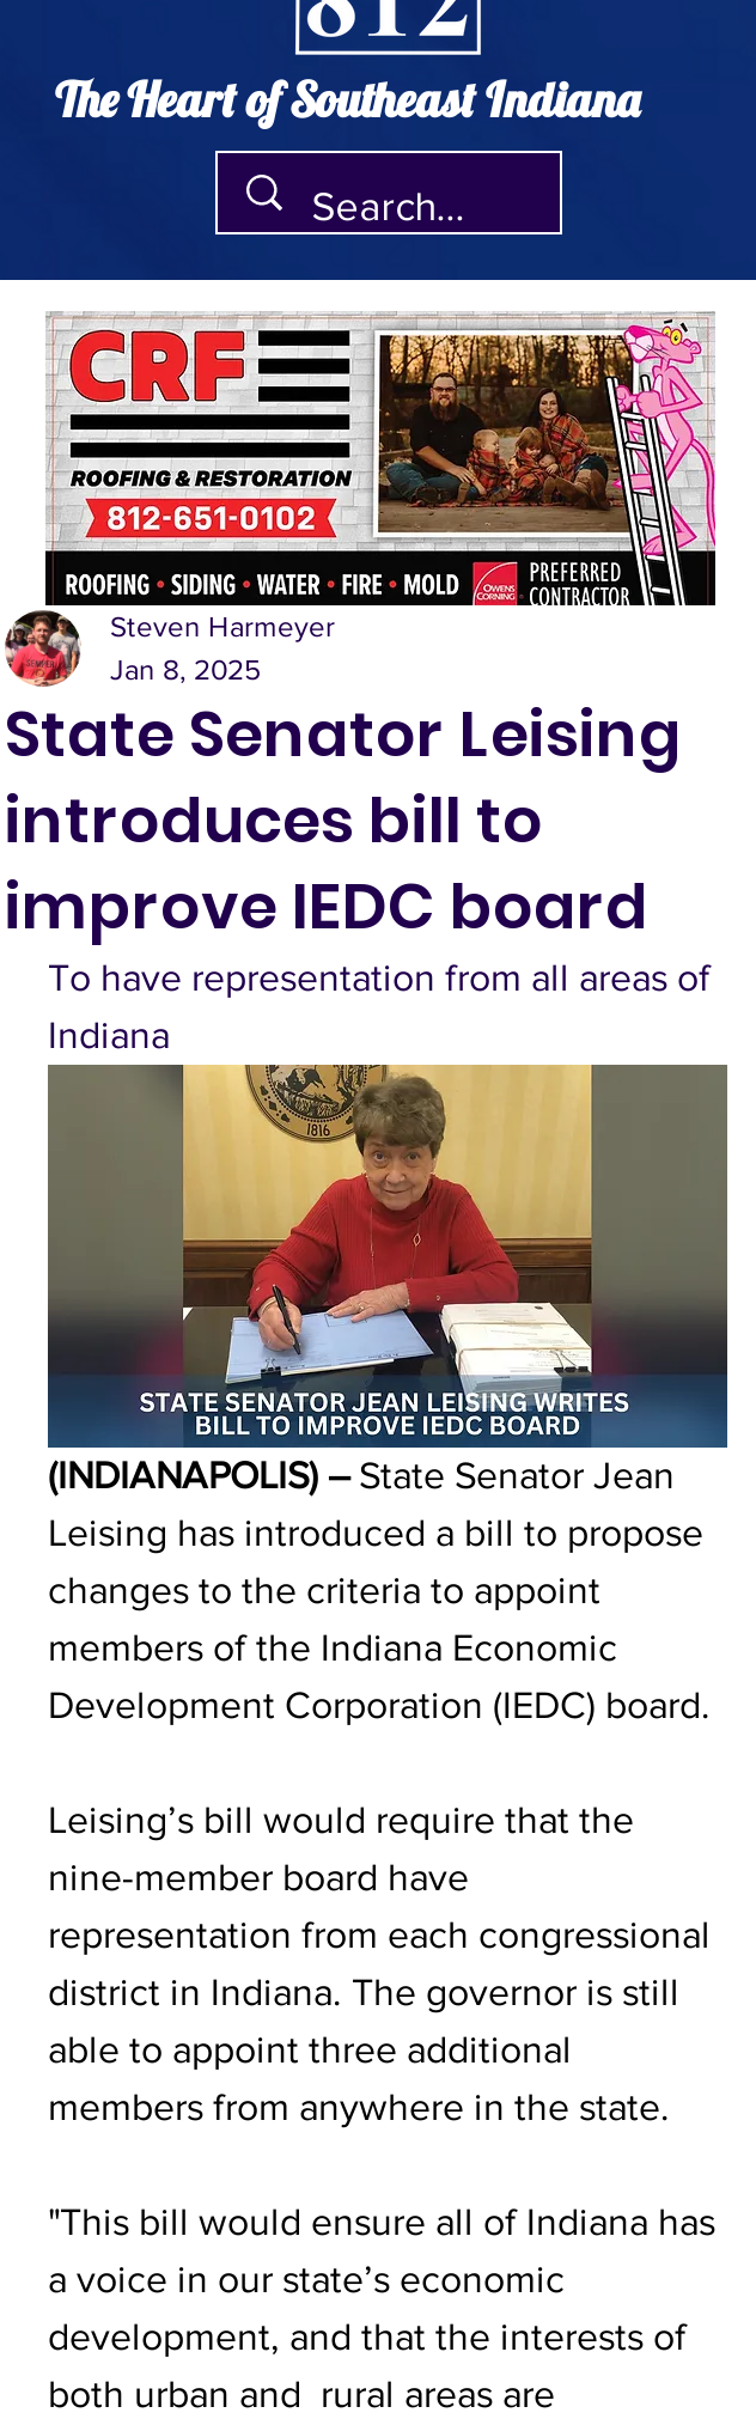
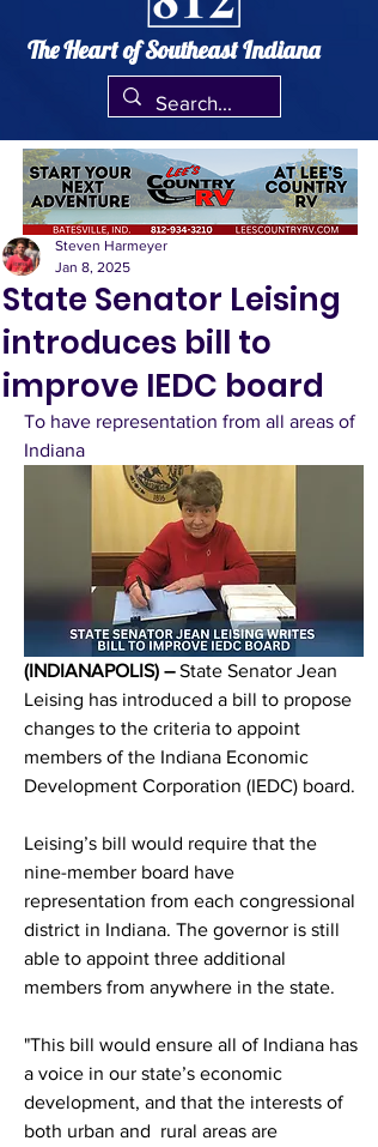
- [image]
+ [image]
